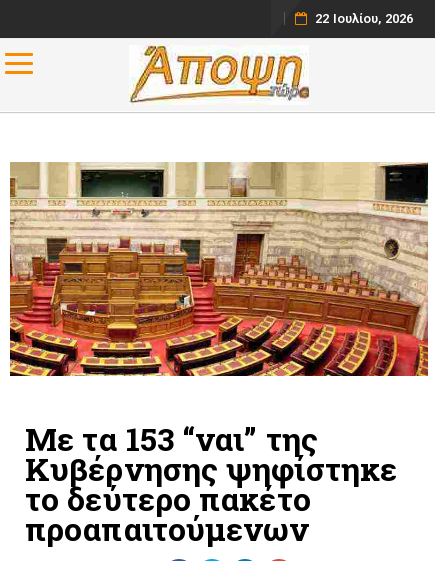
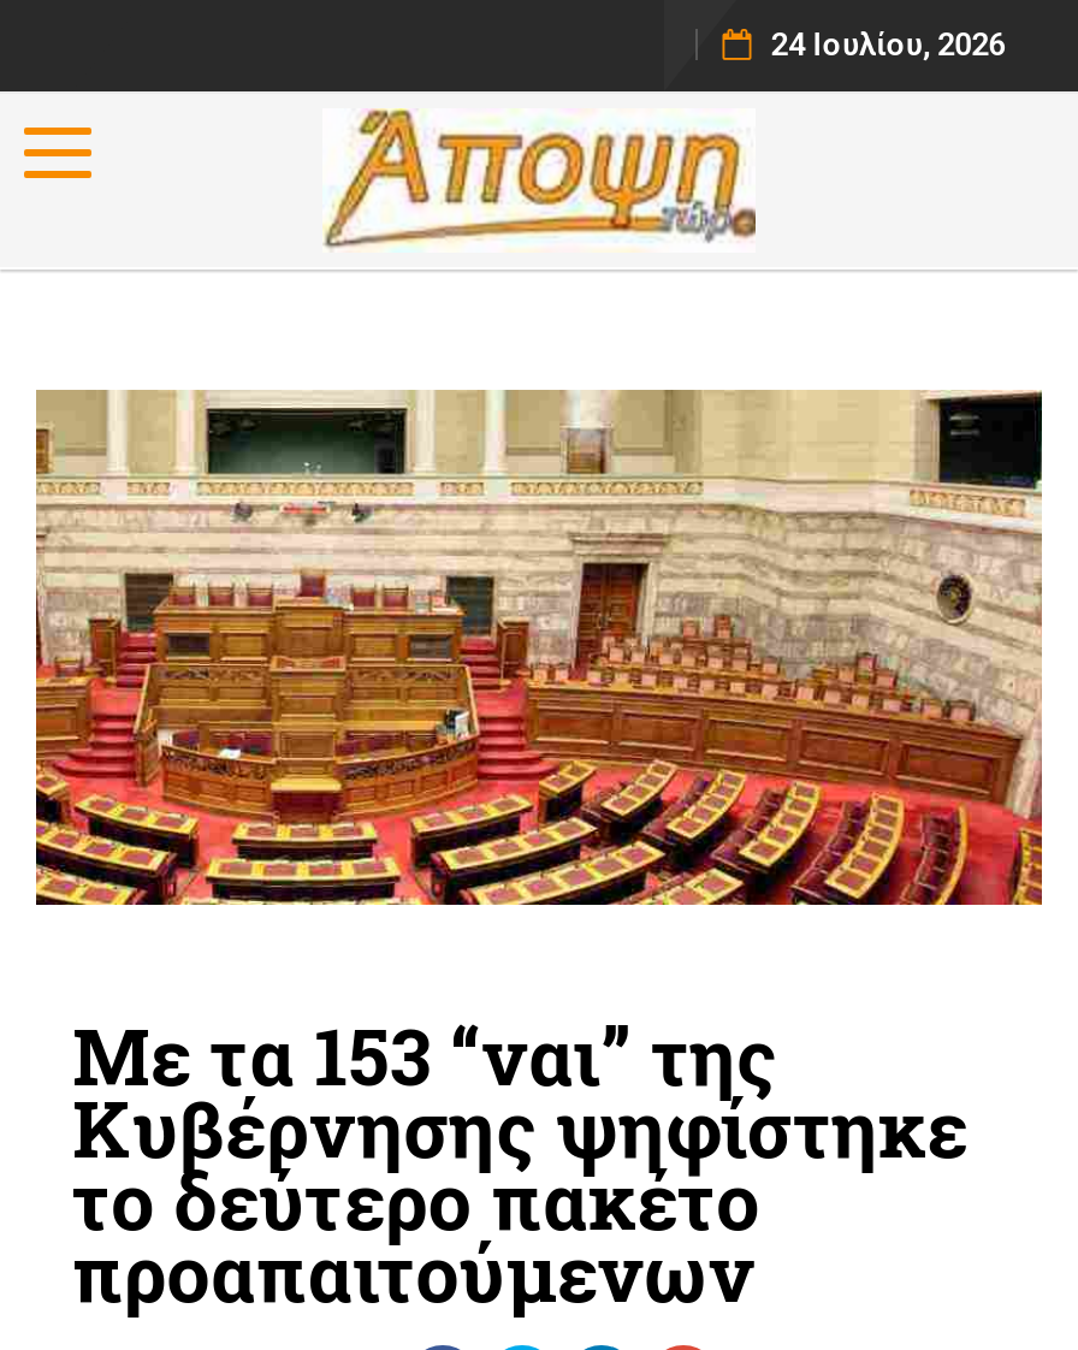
- 22 Ιουλίου, 2026
+ 24 Ιουλίου, 2026
